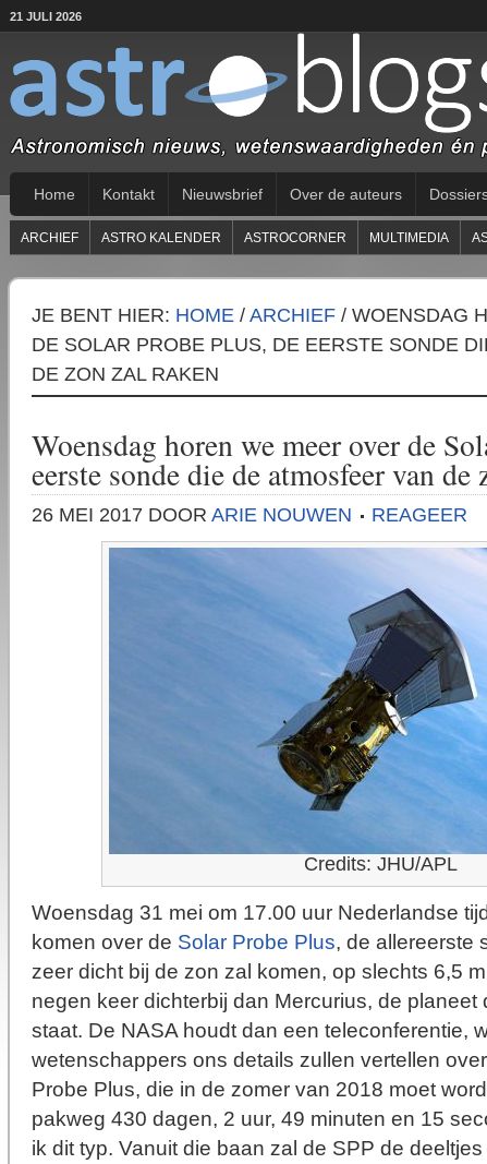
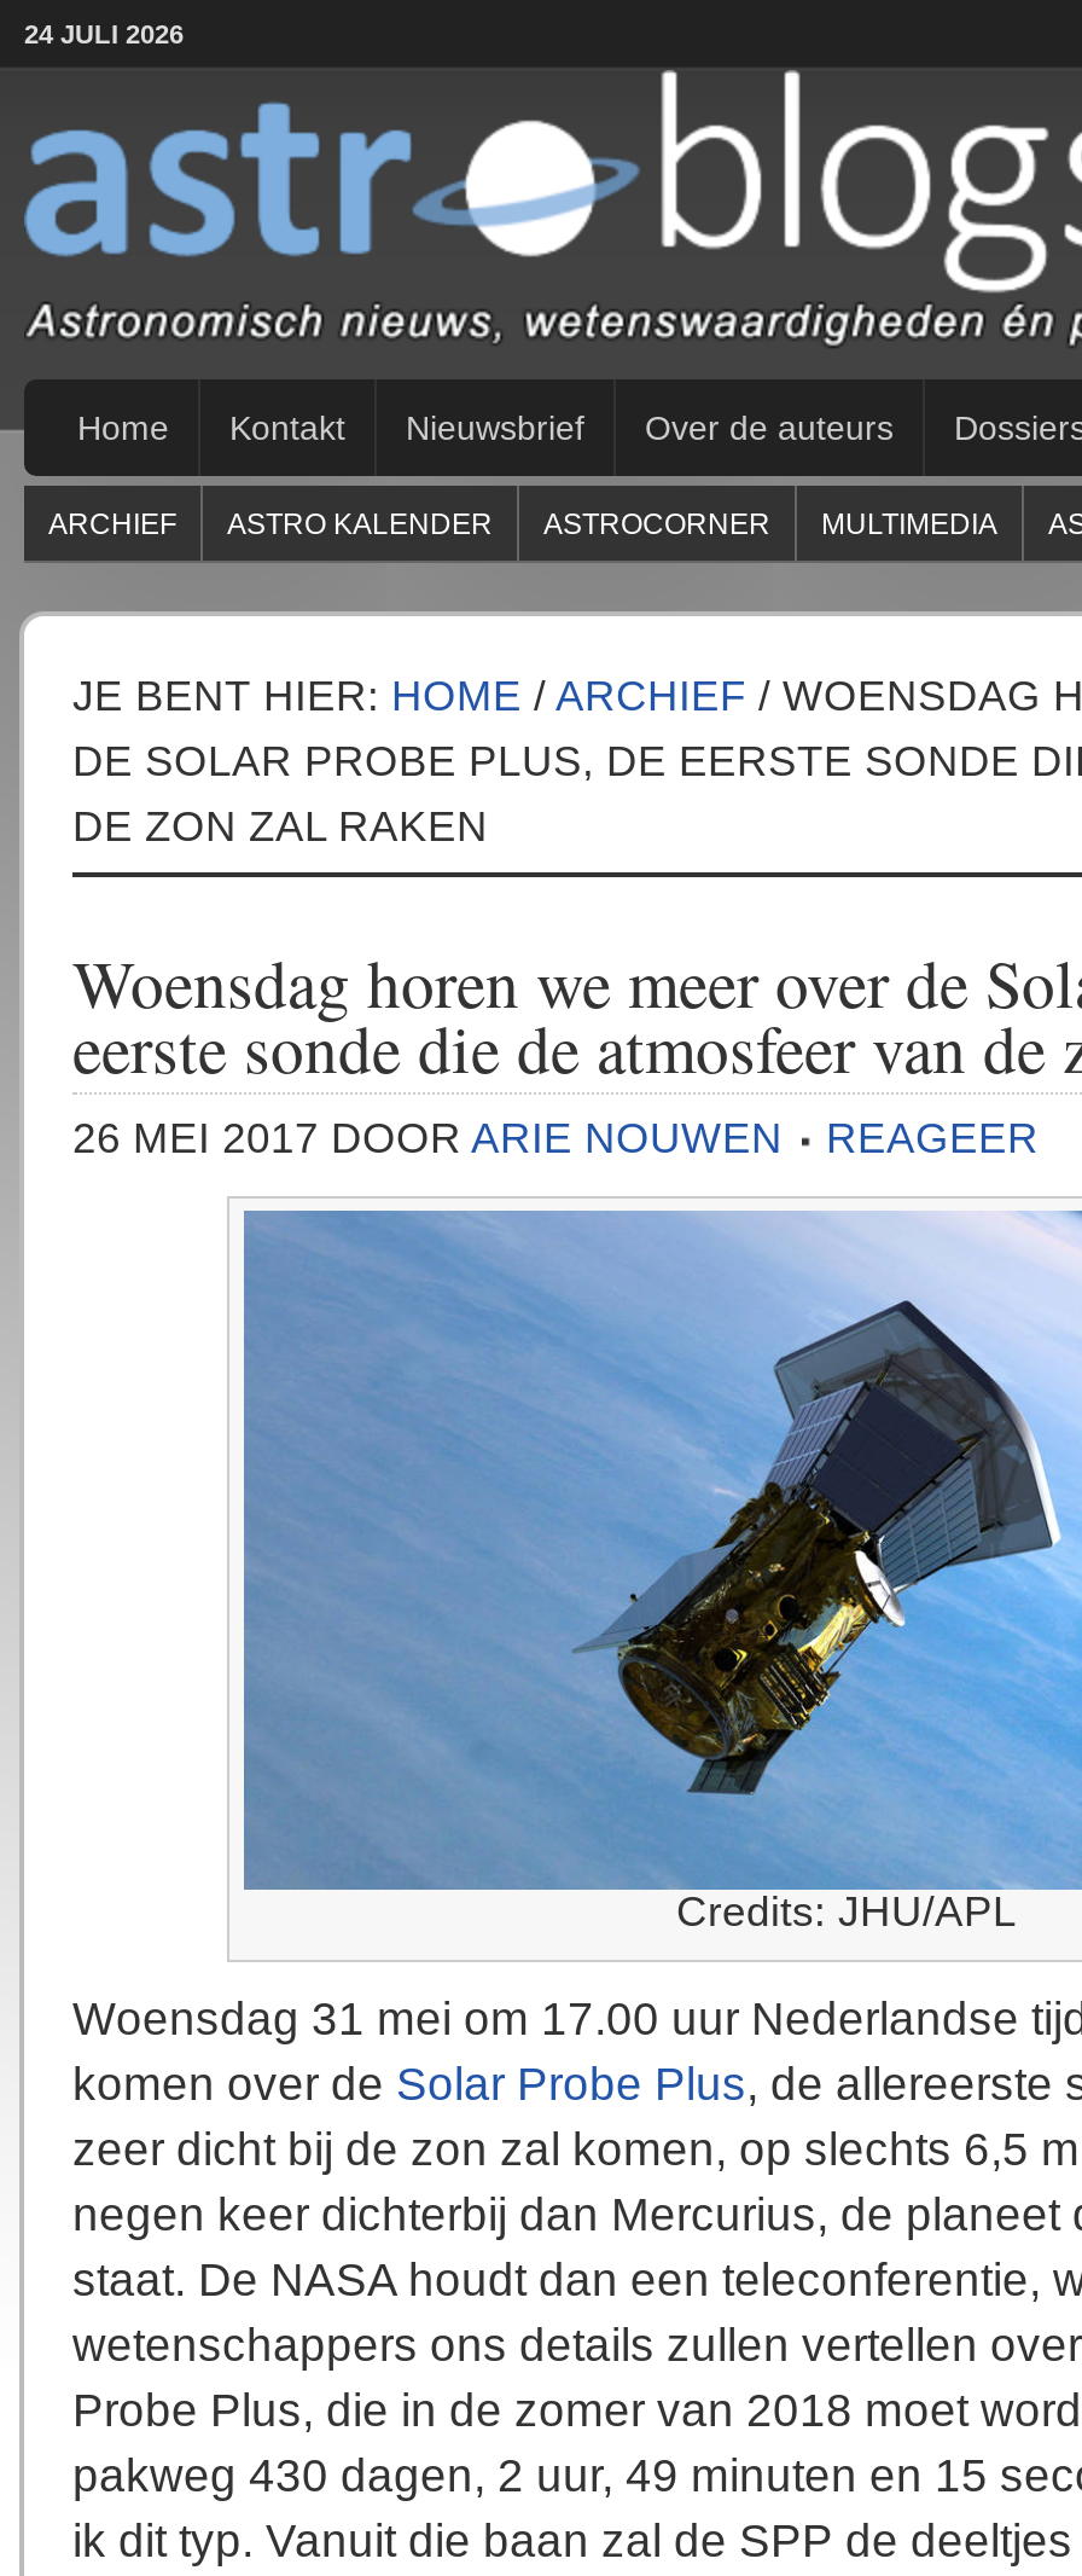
- 21 JULI 2026
+ 24 JULI 2026
